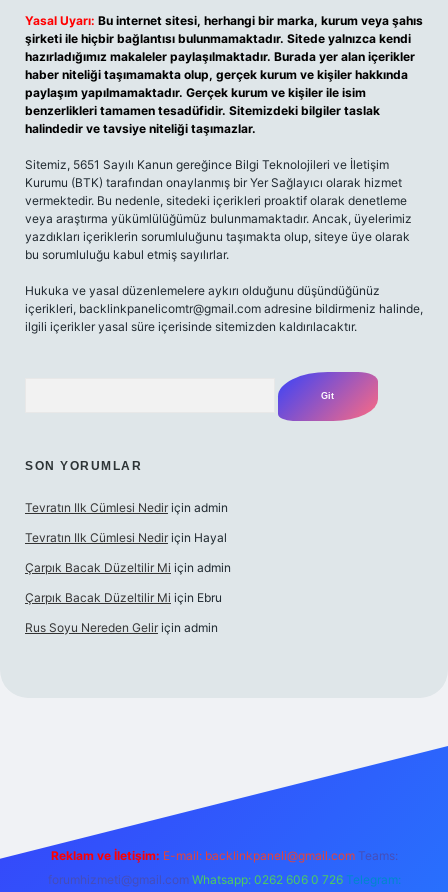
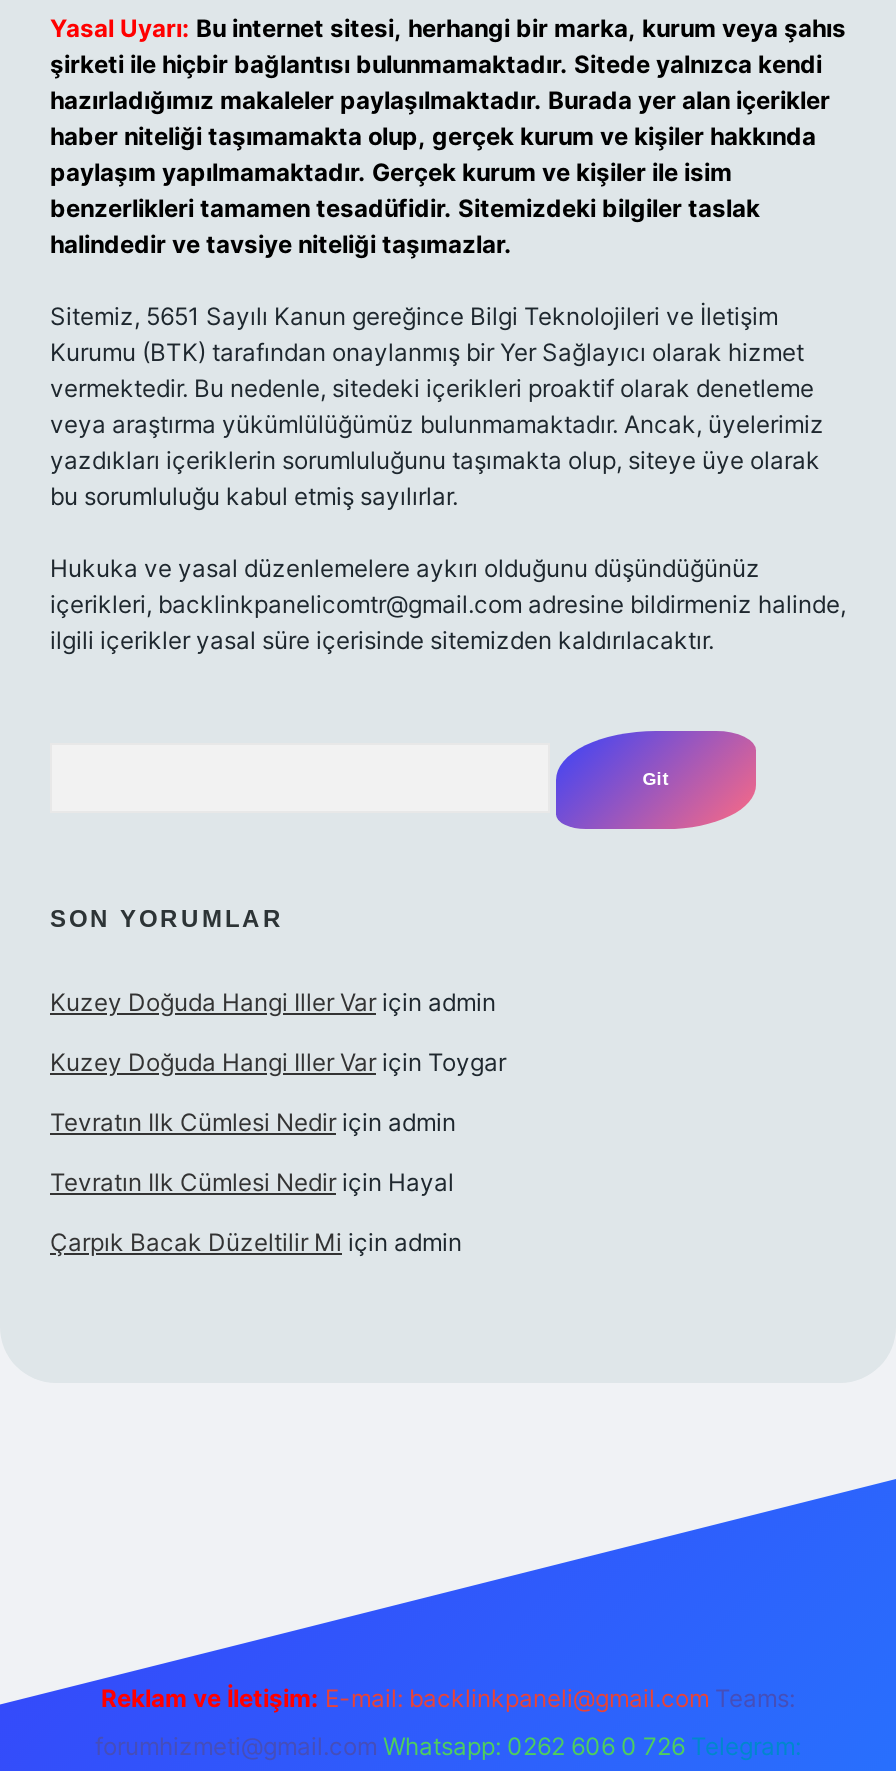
+ Kuzey Doğuda Hangi Iller Var için admin
+ Kuzey Doğuda Hangi Iller Var için Toygar

moved down: Tevratın Ilk Cümlesi Nedir için admin | Tevratın Ilk Cümlesi Nedir için Hayal | Çarpık Bacak Düzeltilir Mi için admin

- Çarpık Bacak Düzeltilir Mi için Ebru
- Rus Soyu Nereden Gelir için admin
